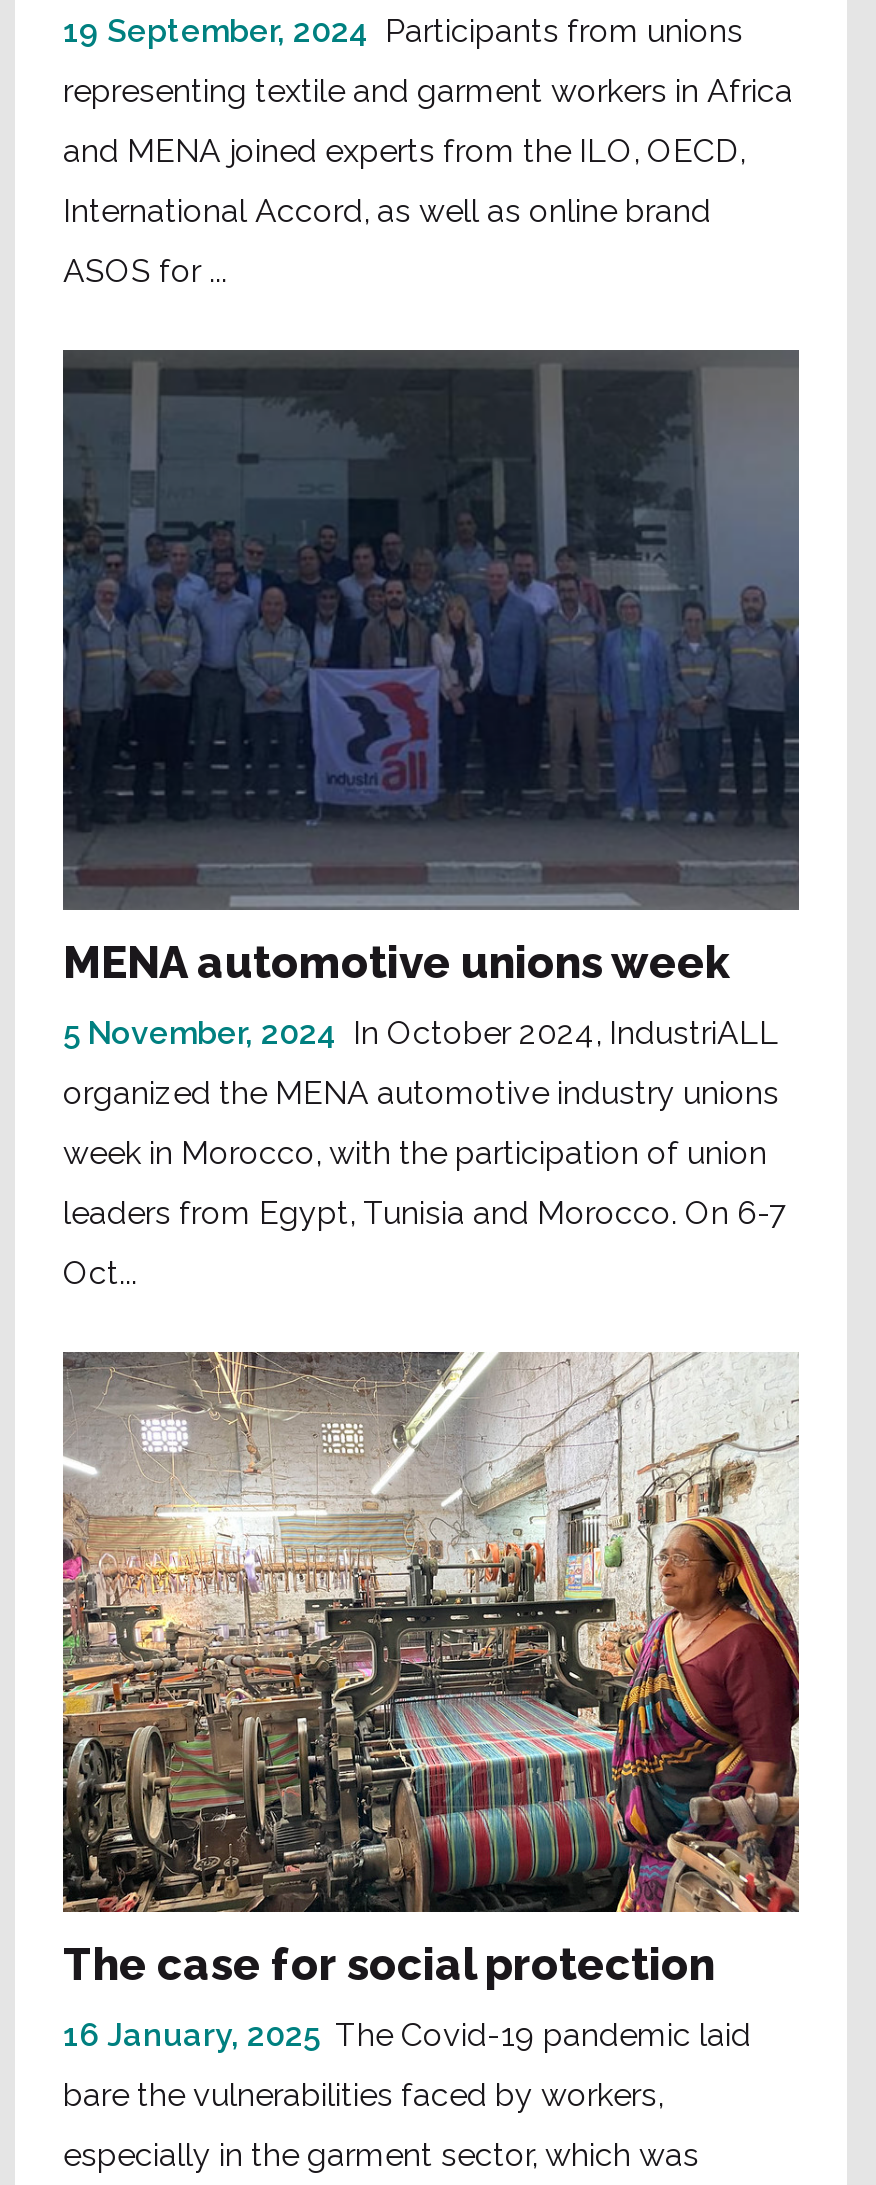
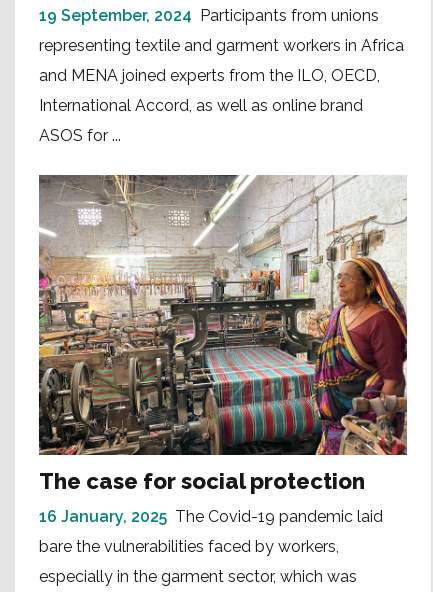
- [image]
- MENA automotive unions week
- 5 November, 2024 In October 2024, IndustriALL
- organized the MENA automotive industry unions
- week in Morocco, with the participation of union
- leaders from Egypt, Tunisia and Morocco. On 6-7
- Oct...
